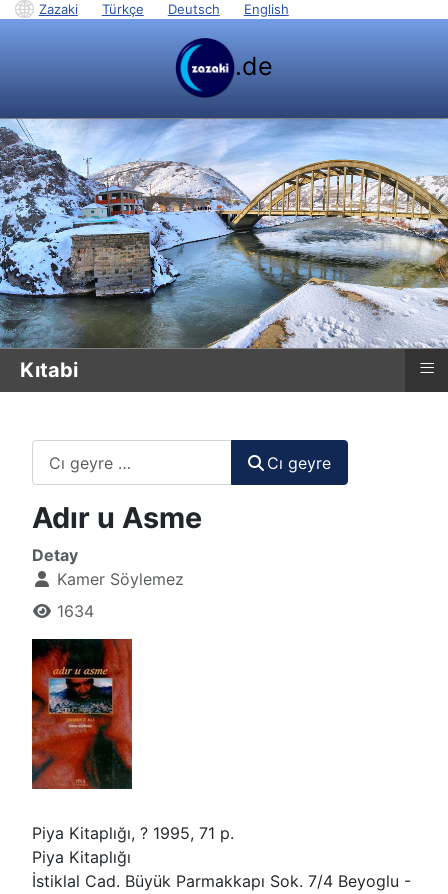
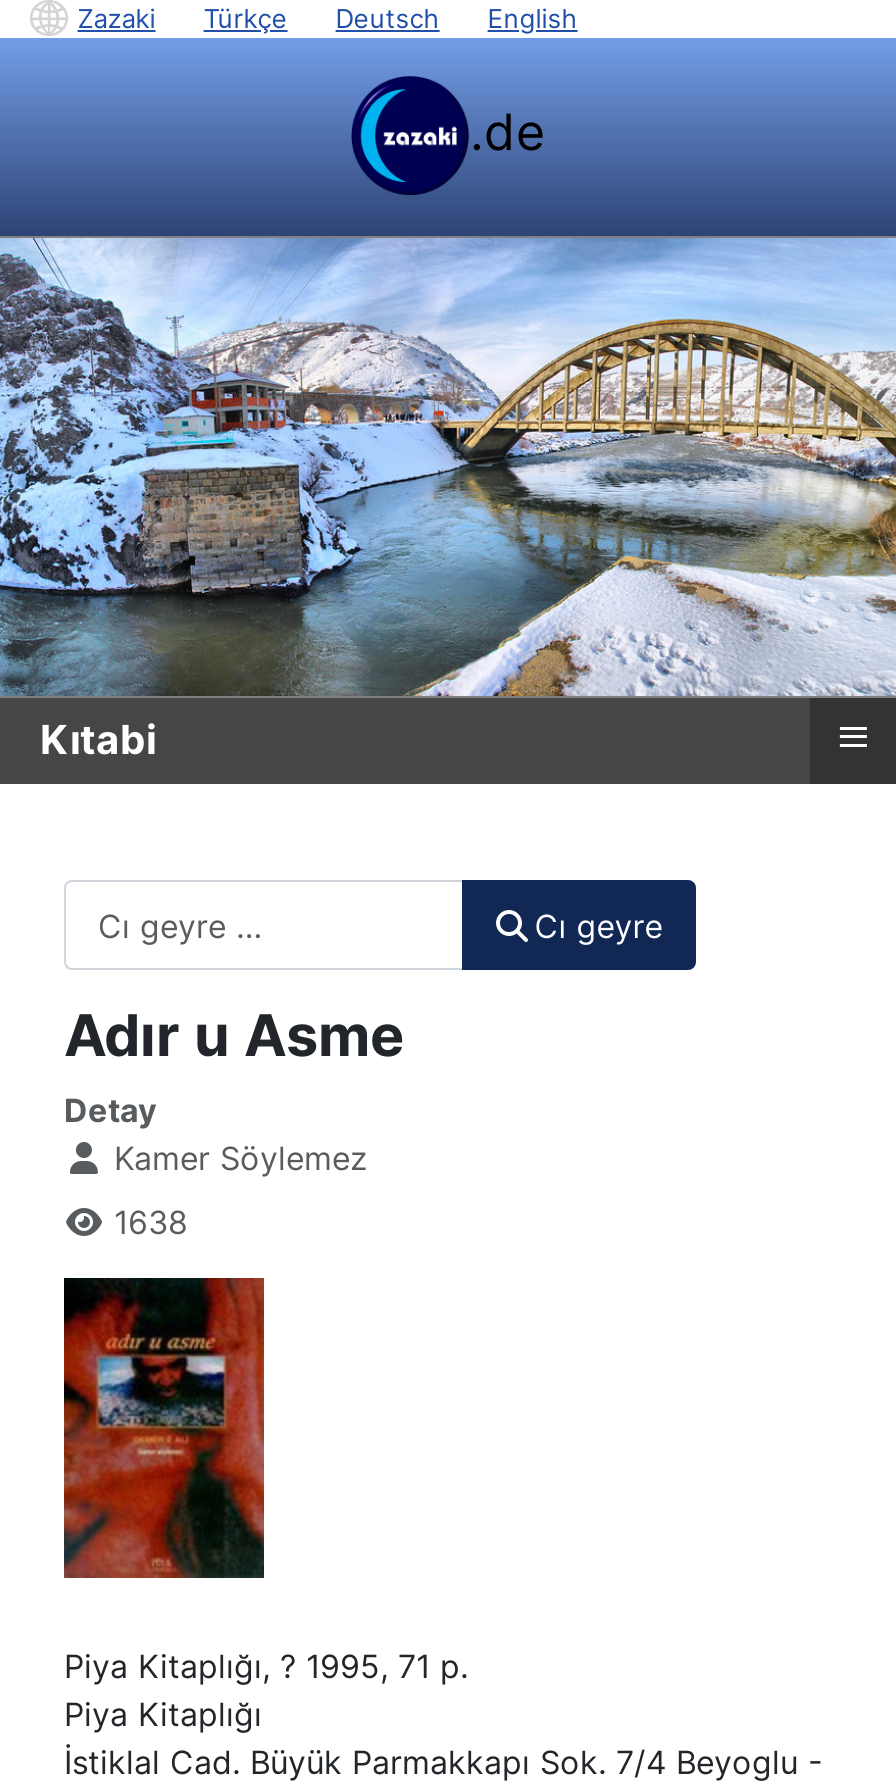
- 1634
+ 1638
